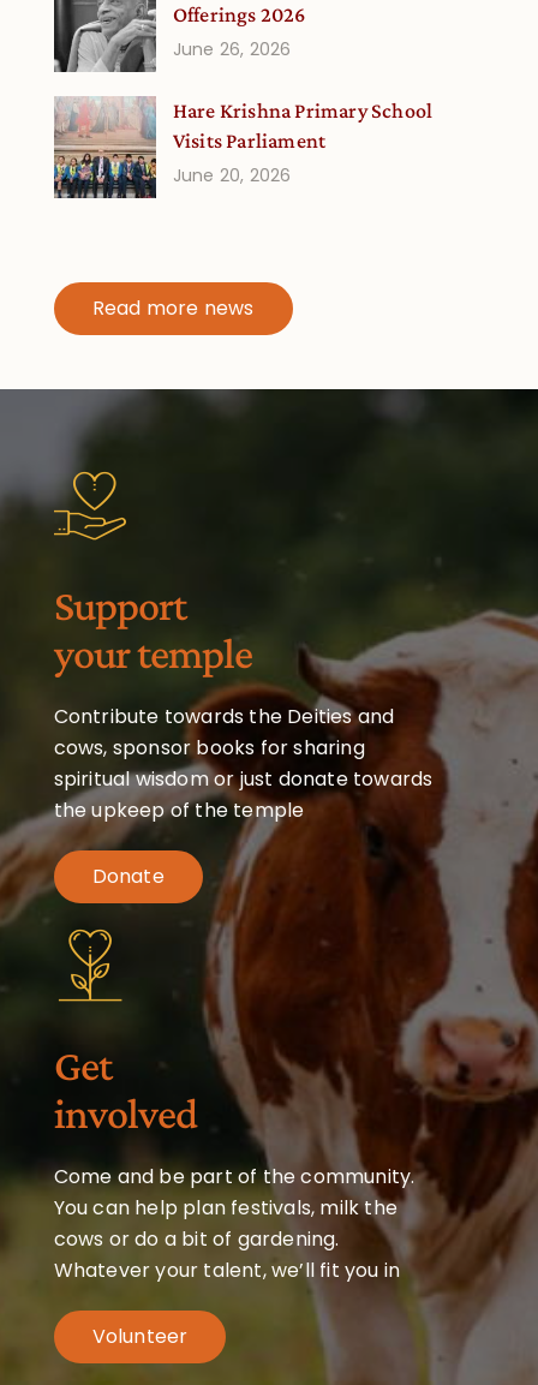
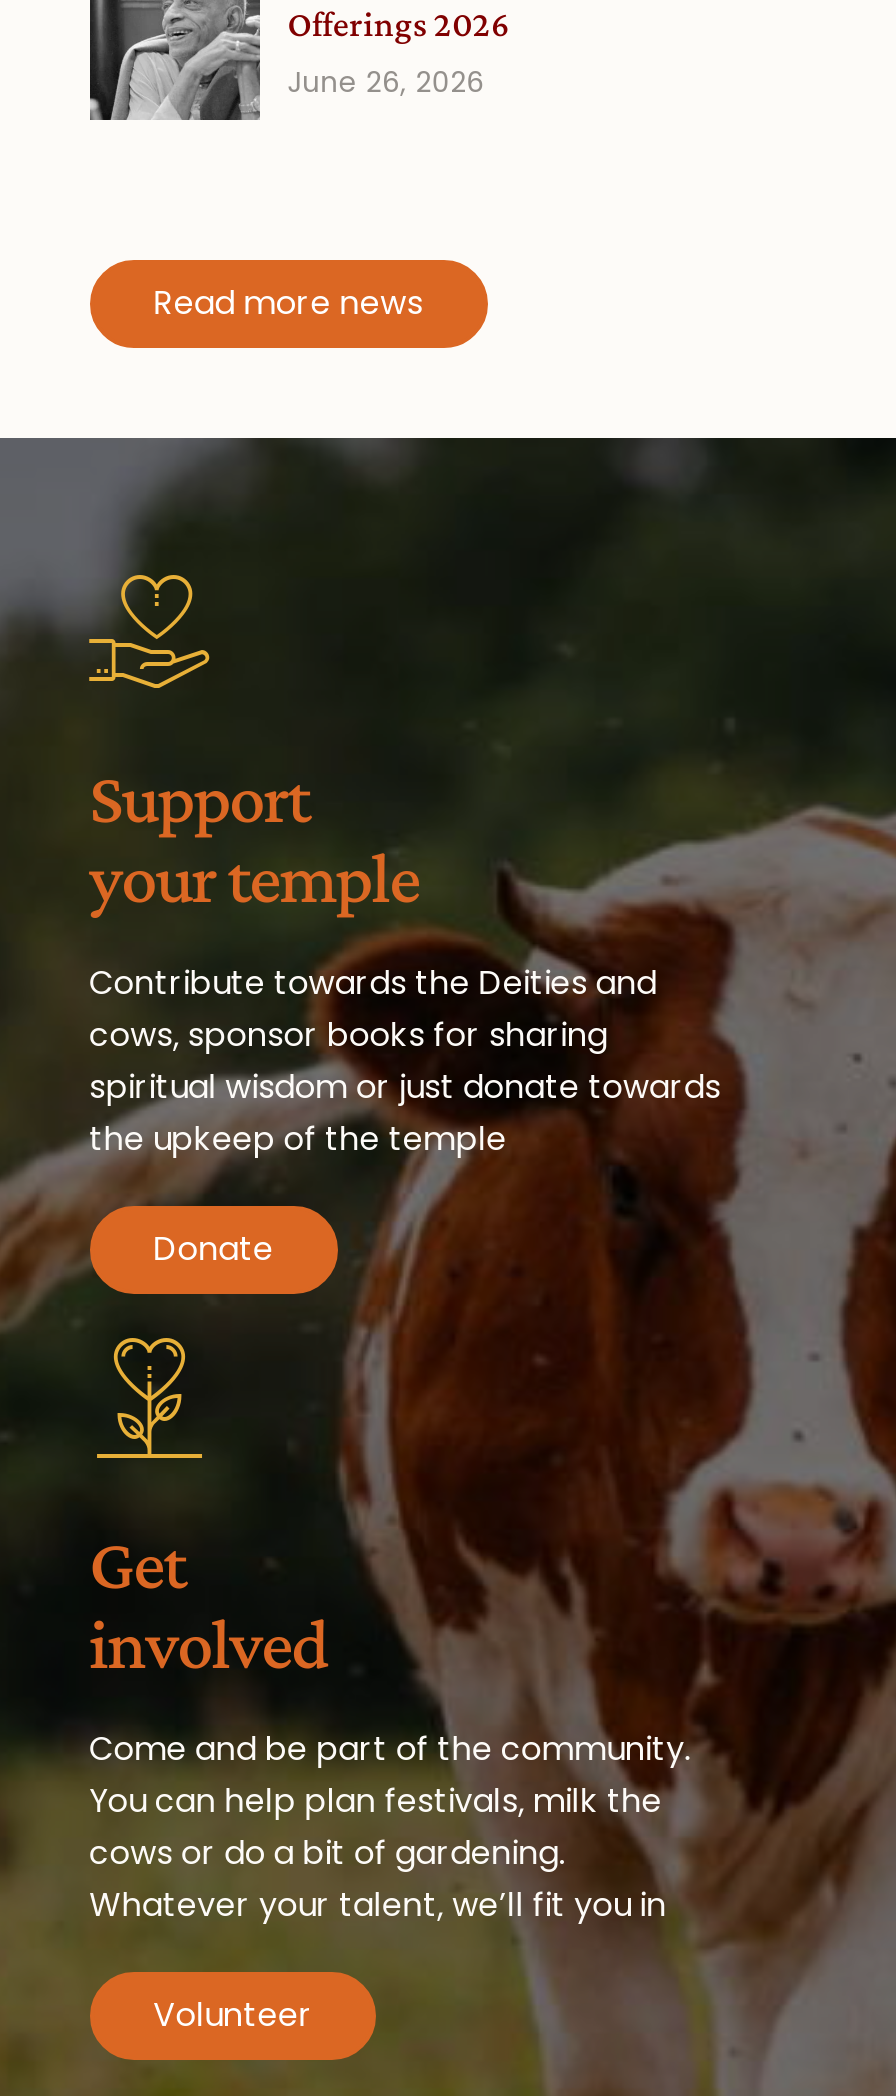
- [image]
- Hare Krishna Primary School
- Visits Parliament
- June 20, 2026
